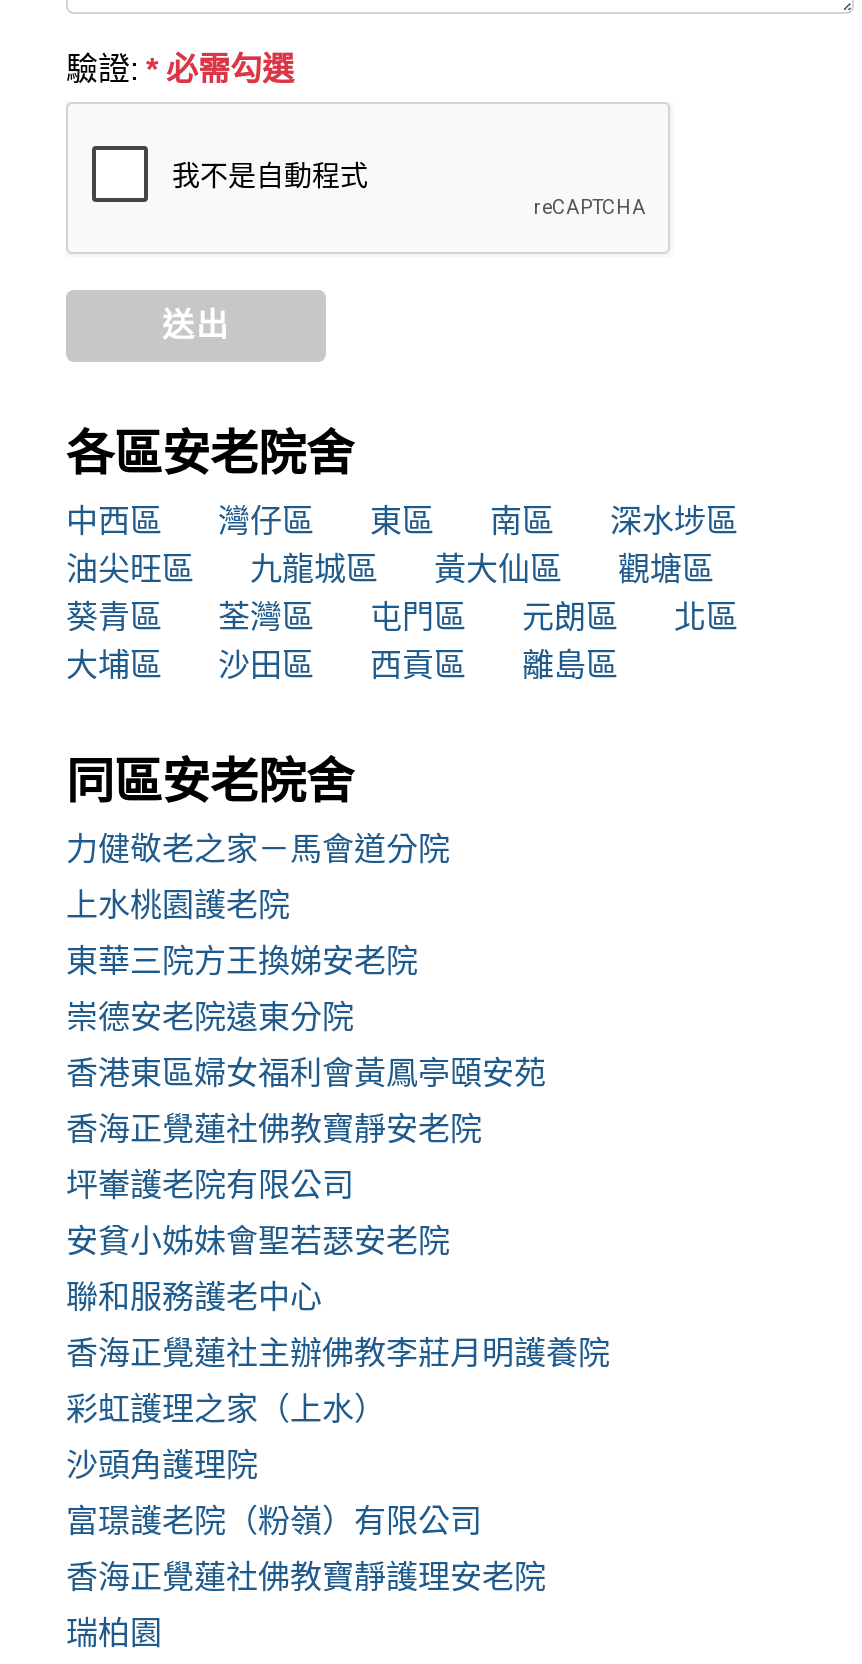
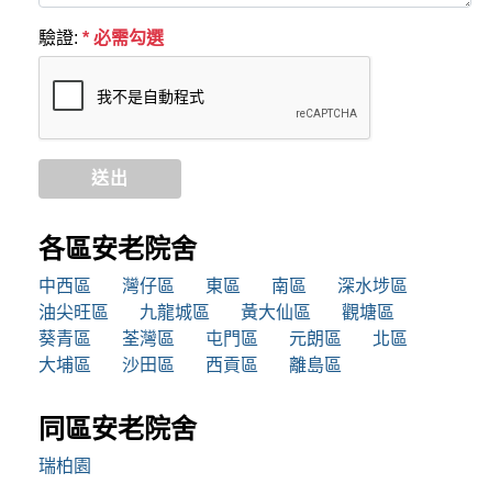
- 力健敬老之家－馬會道分院
- 上水桃園護老院
- 東華三院方王換娣安老院
- 崇德安老院遠東分院
- 香港東區婦女福利會黃鳳亭頤安苑
- 香海正覺蓮社佛教寶靜安老院
- 坪輋護老院有限公司
- 安貧小姊妹會聖若瑟安老院
- 聯和服務護老中心
- 香海正覺蓮社主辦佛教李莊月明護養院
- 彩虹護理之家（上水）
- 沙頭角護理院
- 富璟護老院（粉嶺）有限公司
- 香海正覺蓮社佛教寶靜護理安老院
